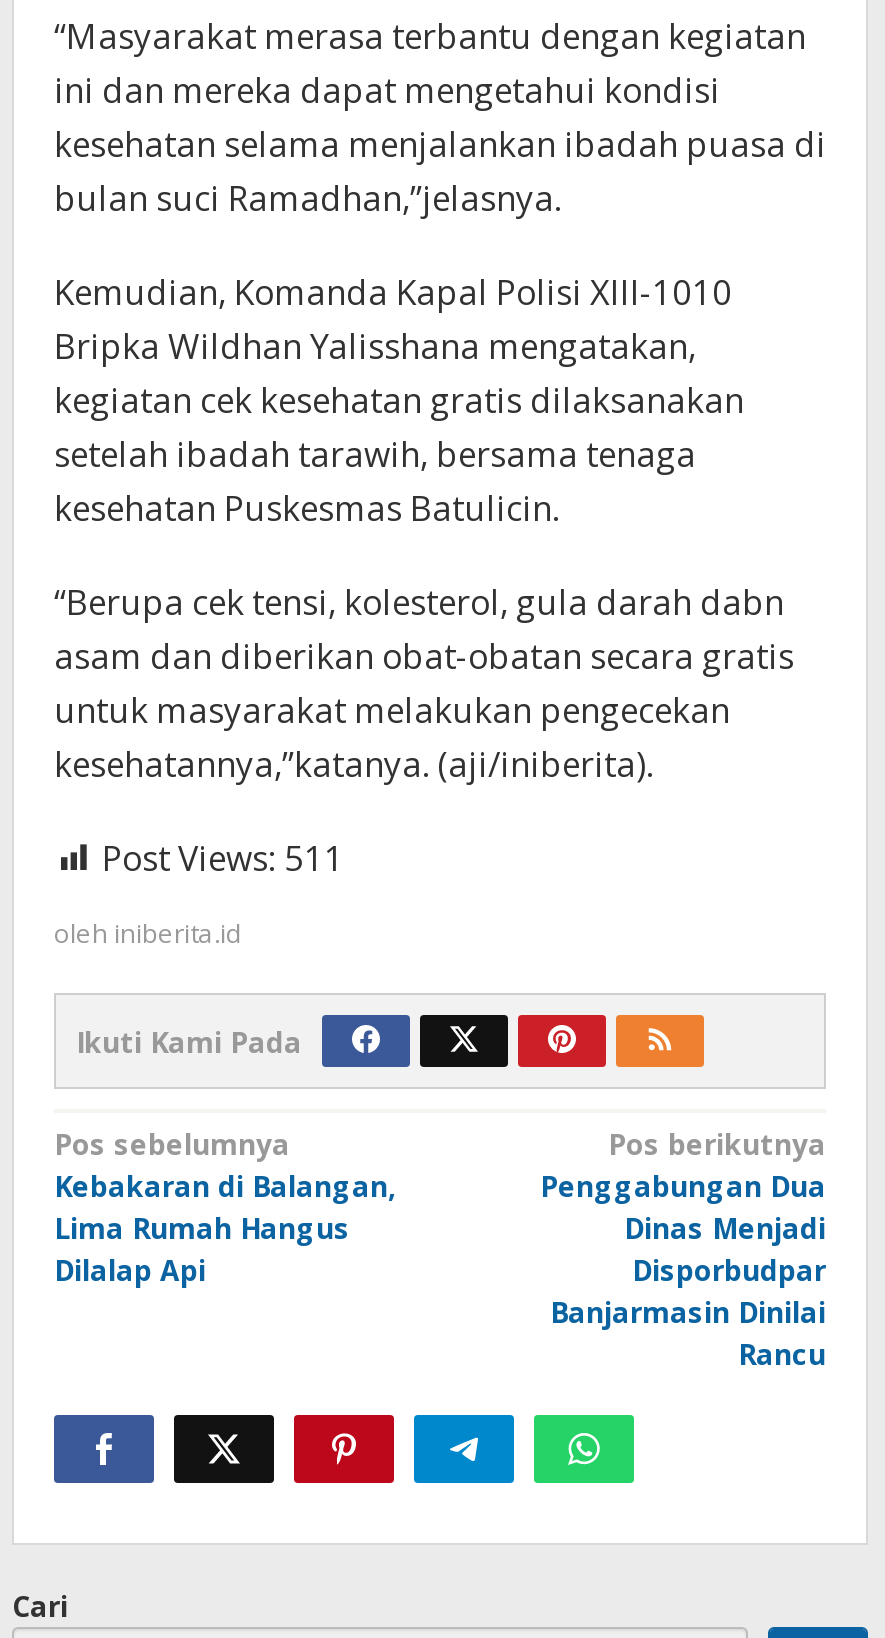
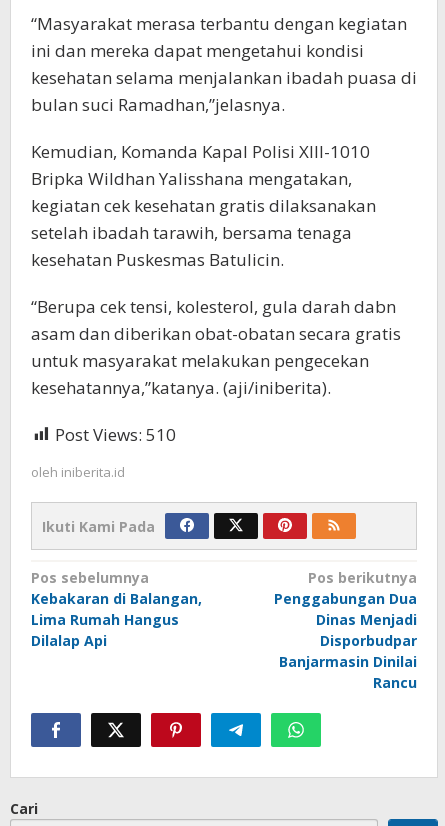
- Post Views: 511
+ Post Views: 510
